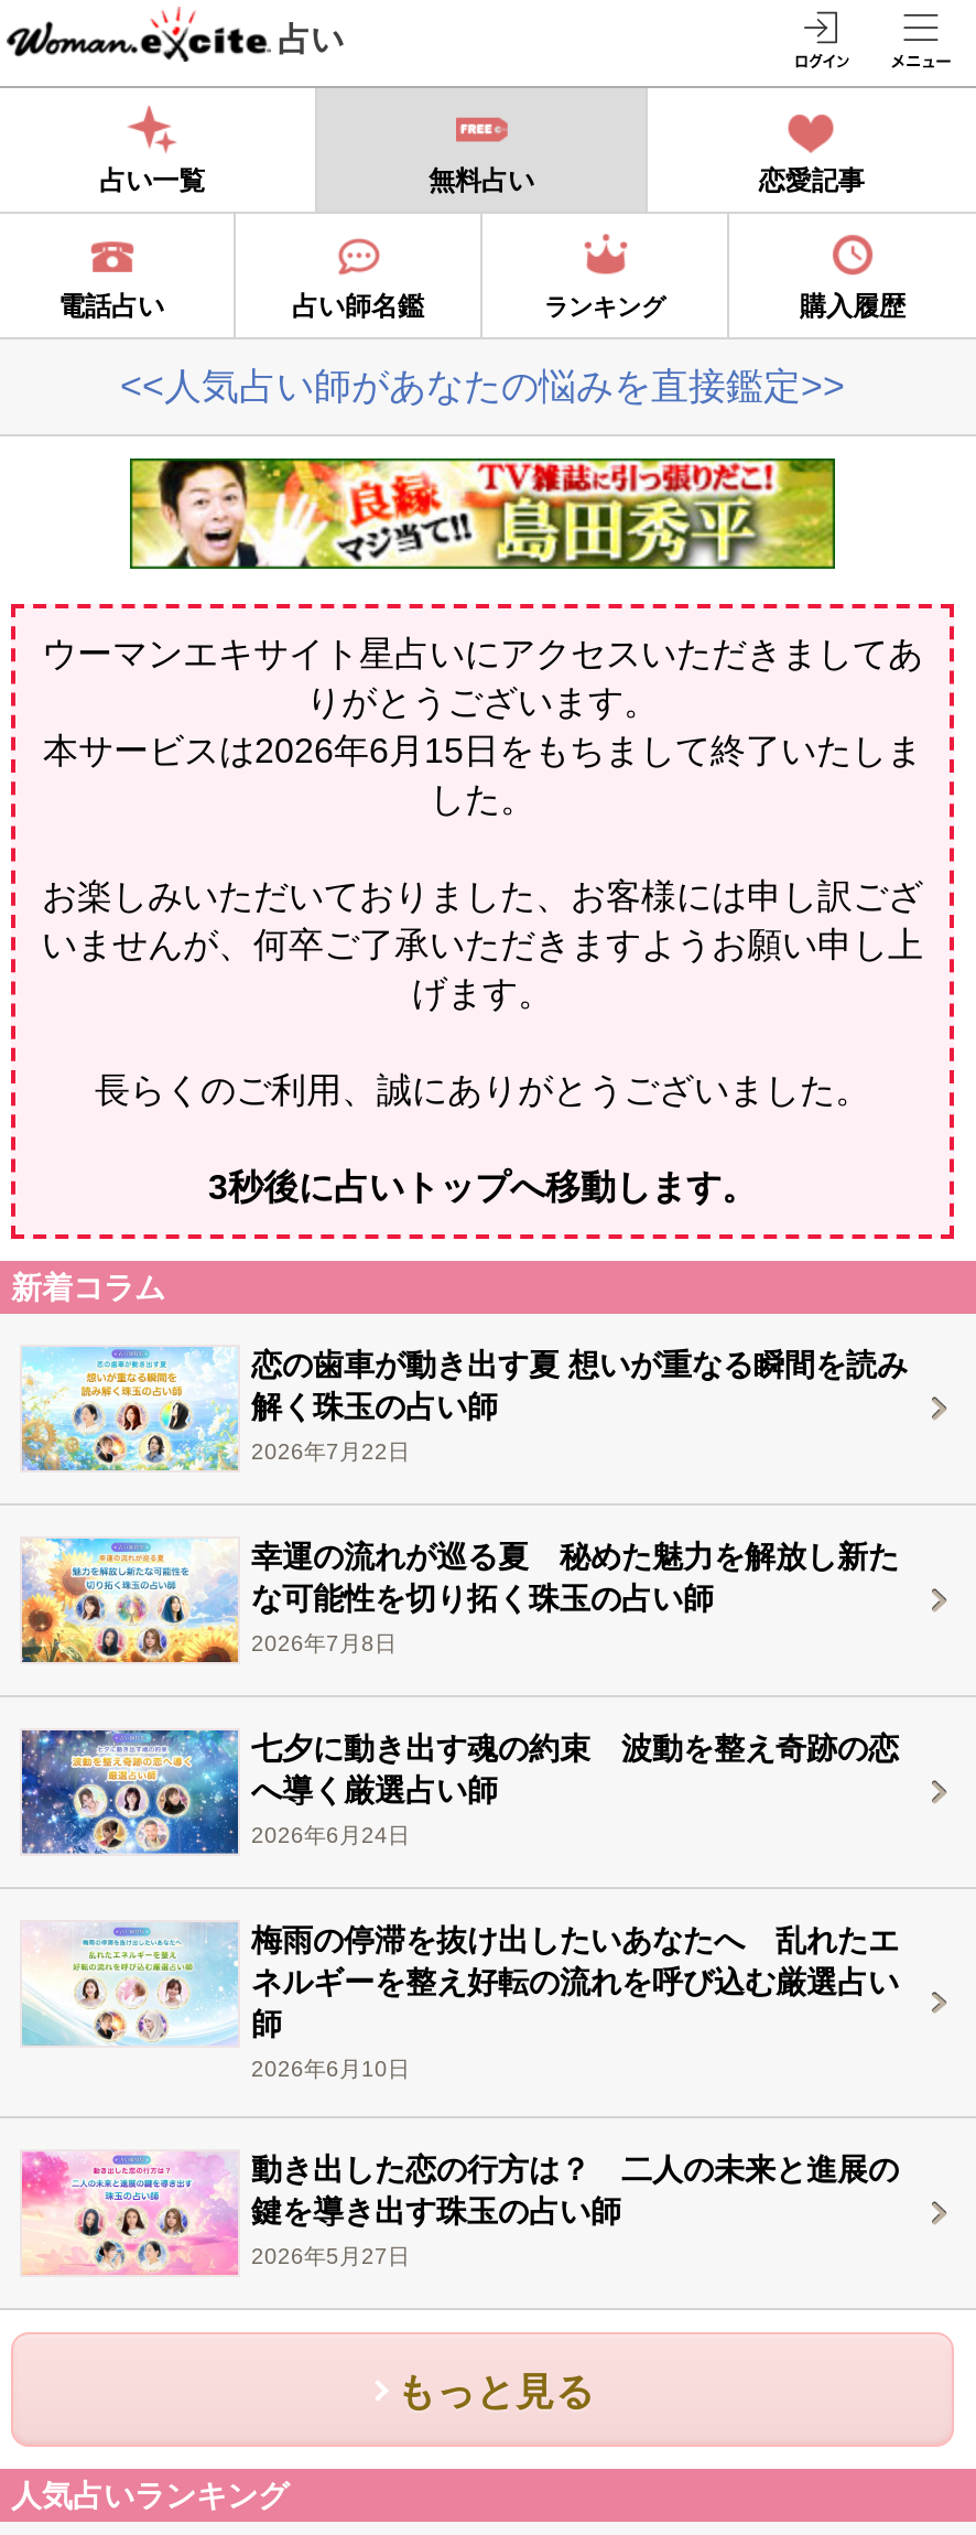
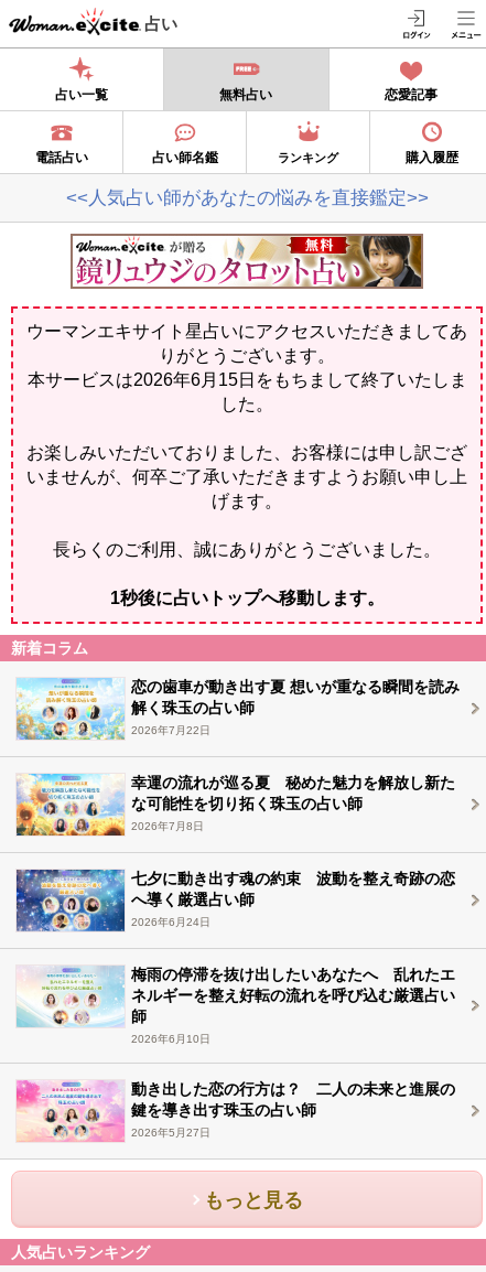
- [image]
+ [image]
